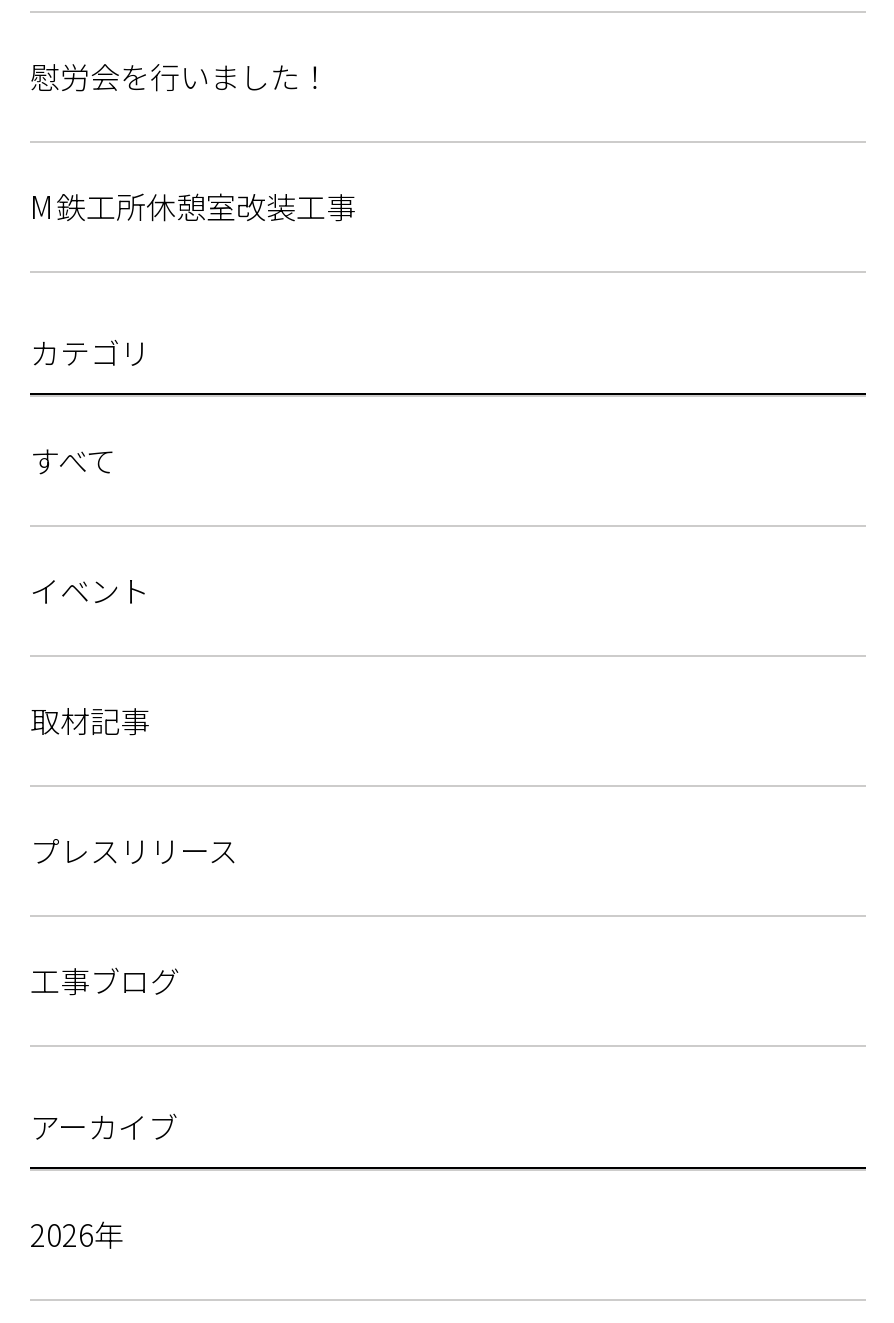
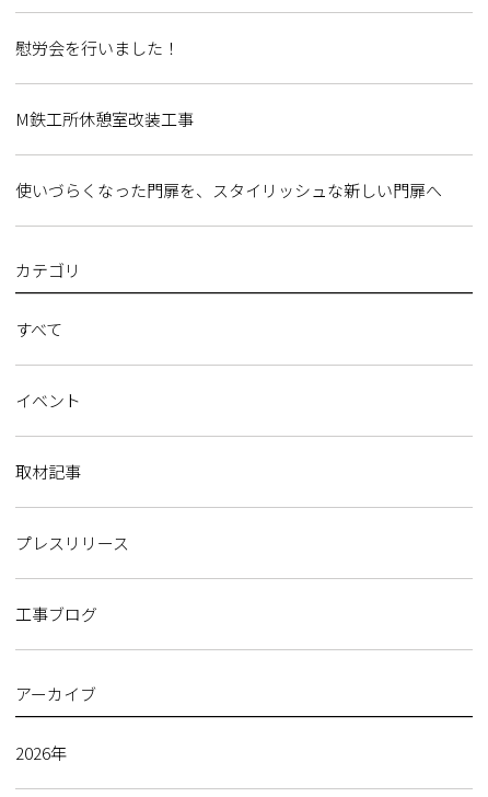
+ 使いづらくなった門扉を、スタイリッシュな新しい門扉へ
